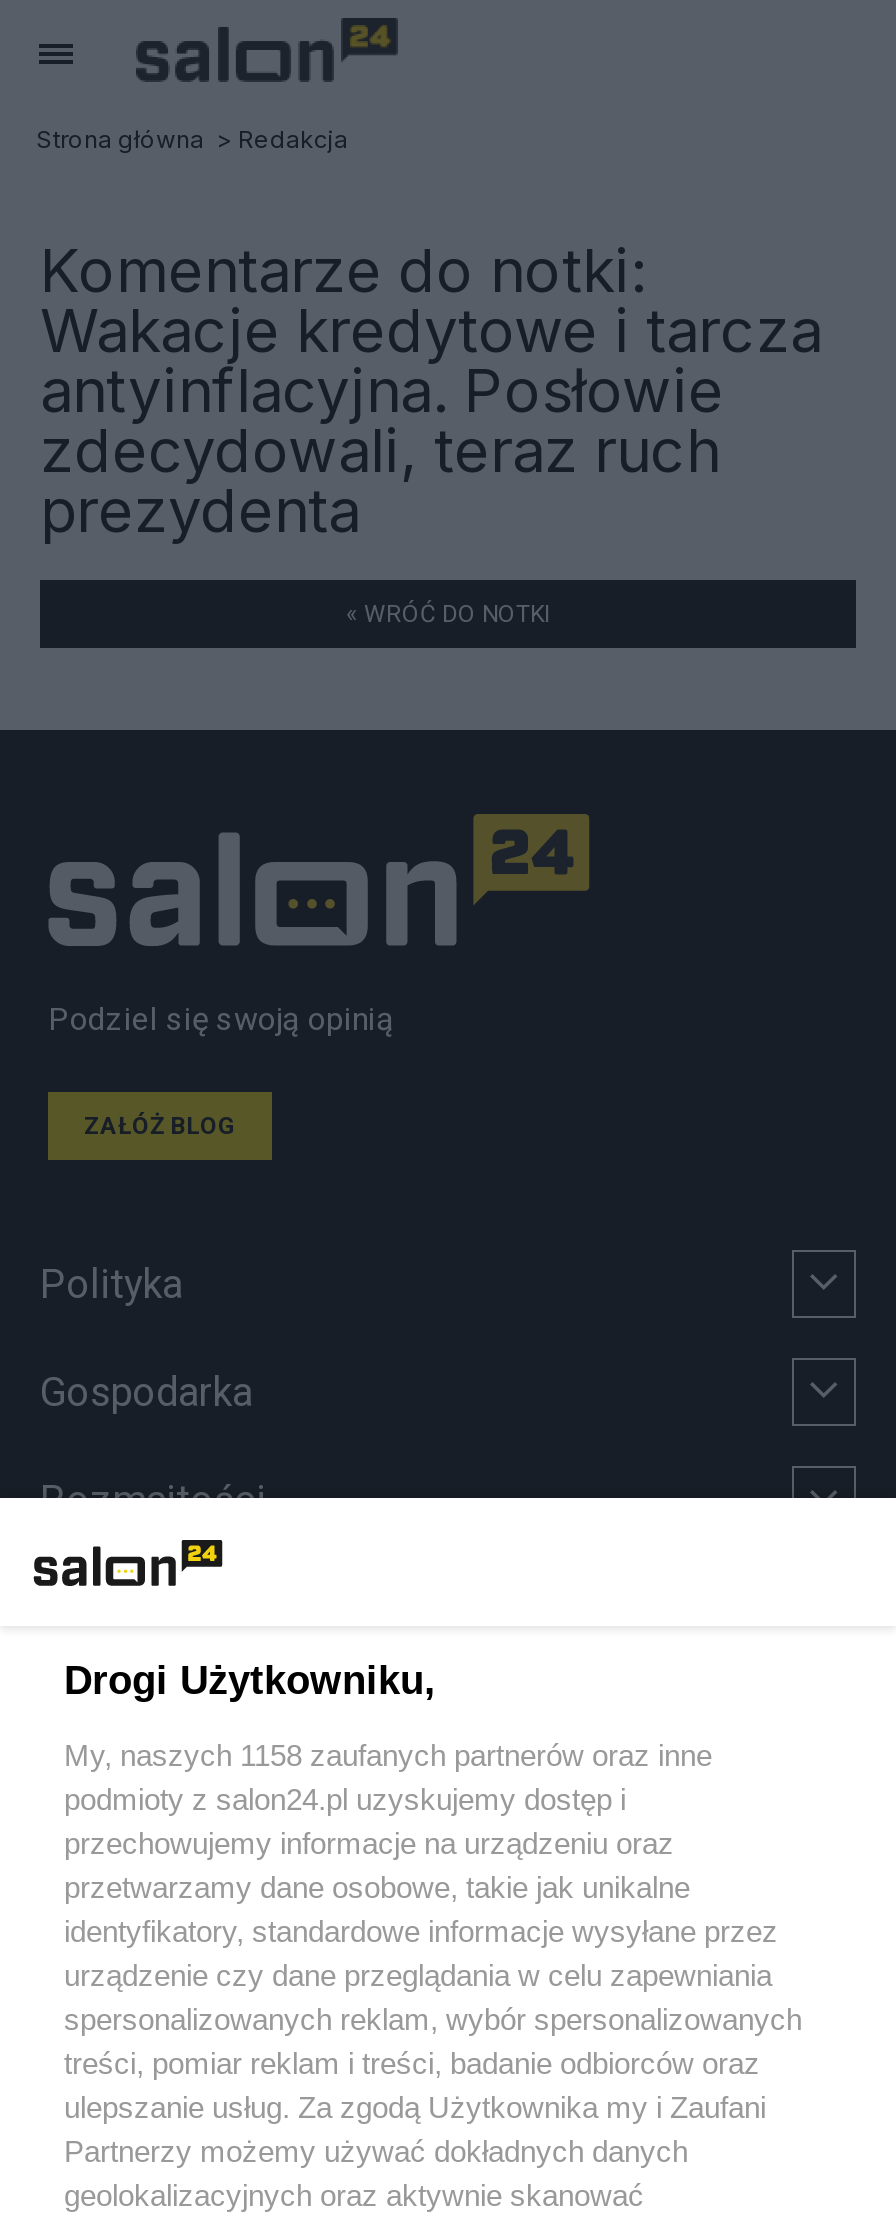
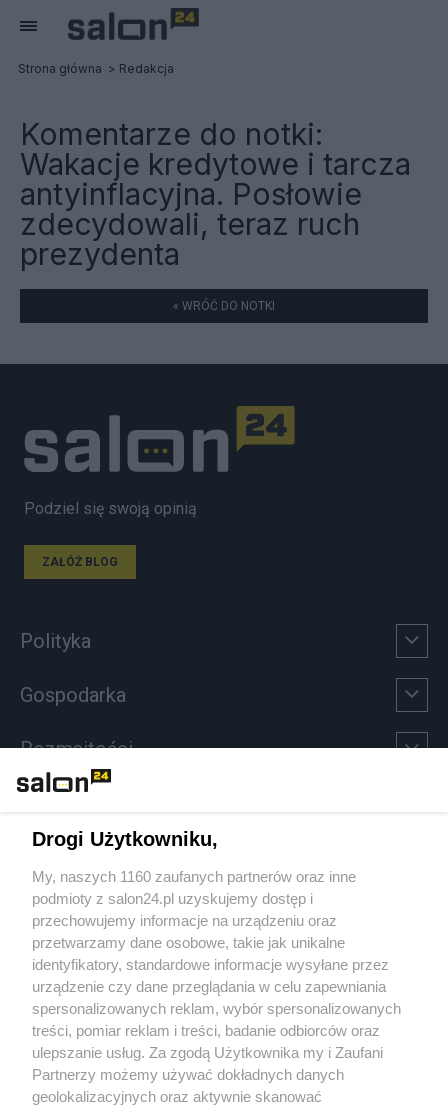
- My, naszych 1158 zaufanych partnerów oraz inne
+ My, naszych 1160 zaufanych partnerów oraz inne
